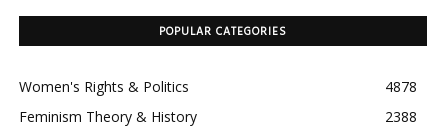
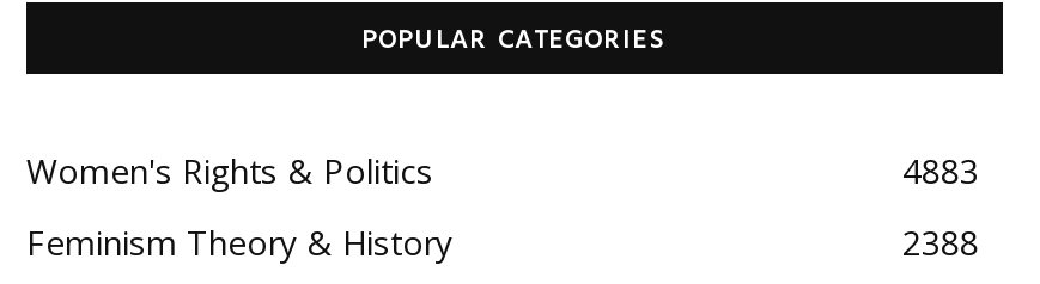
- 4878
+ 4883
